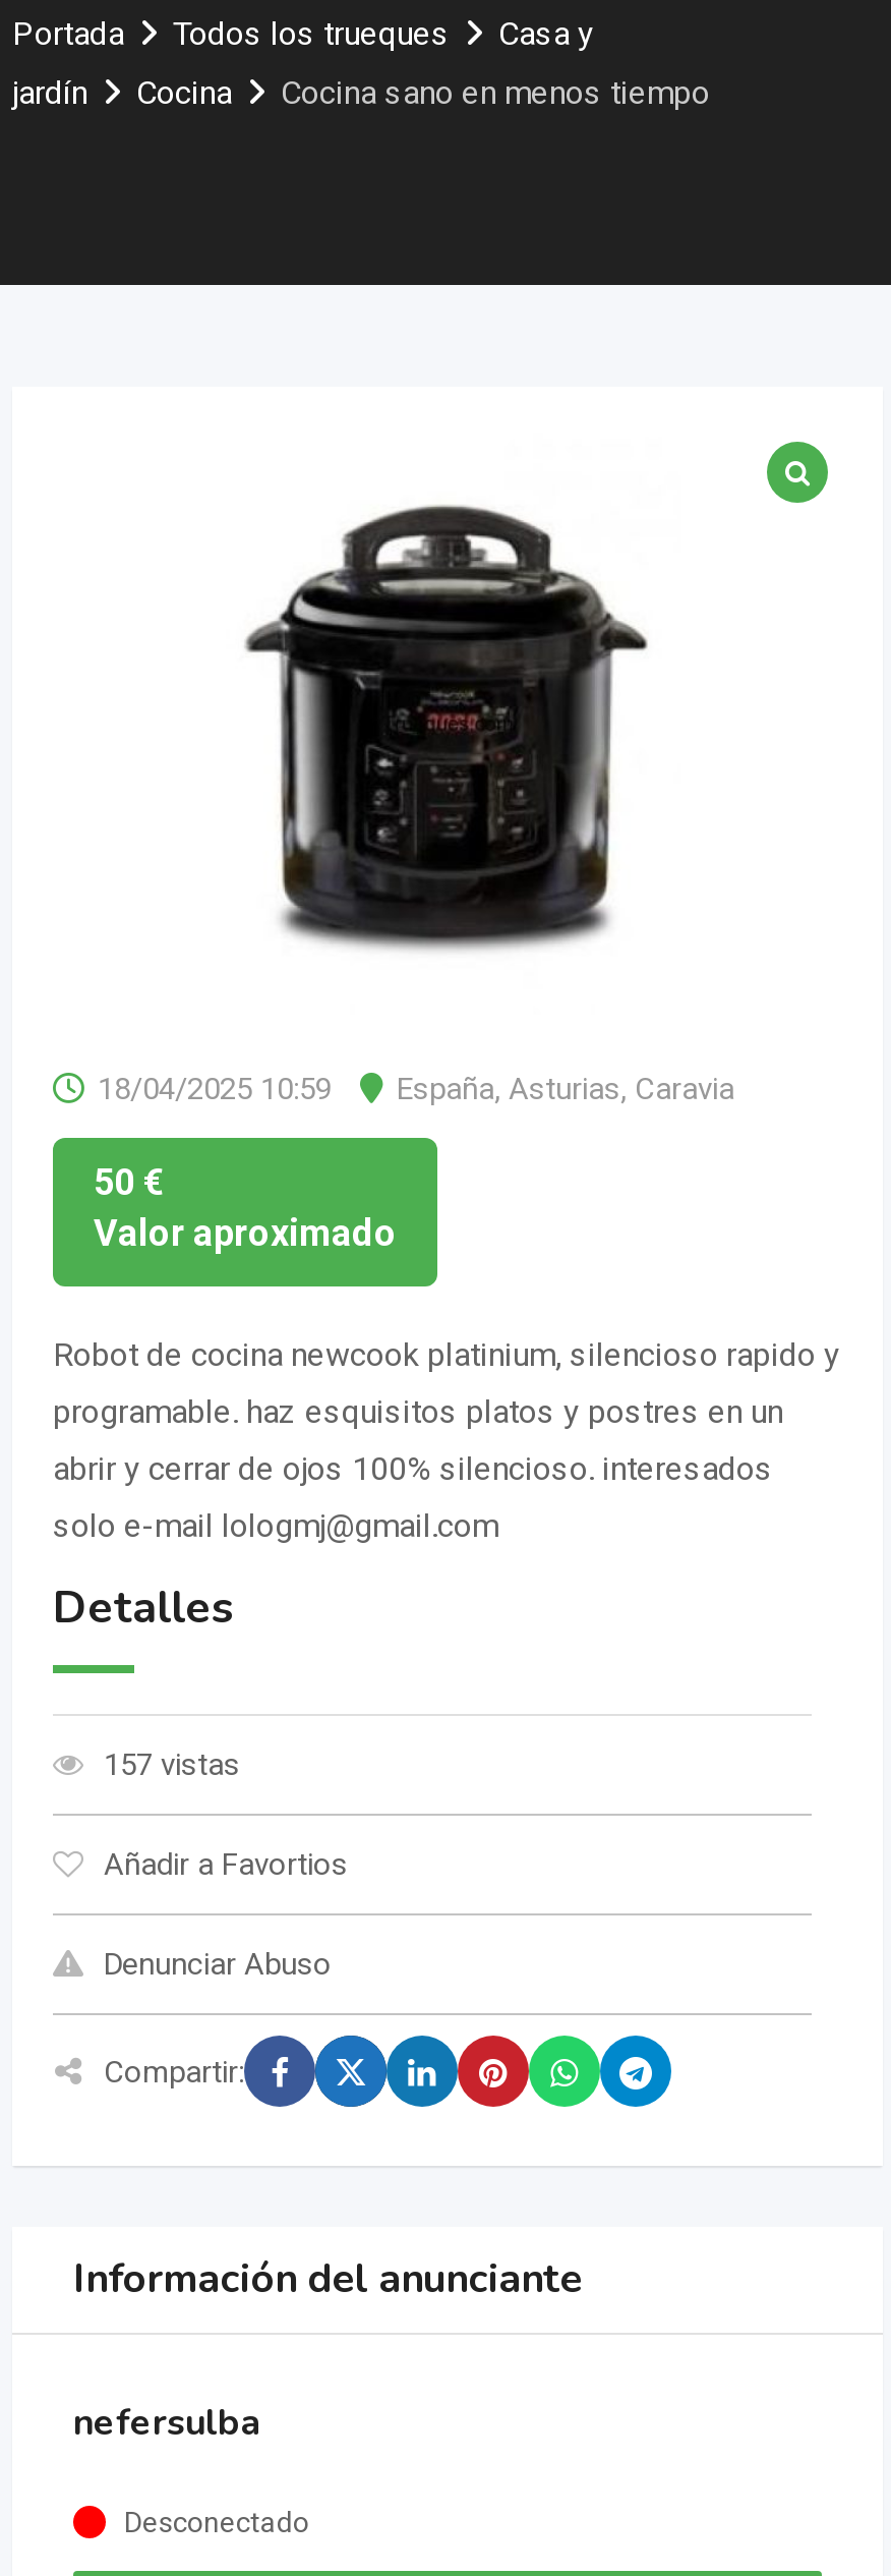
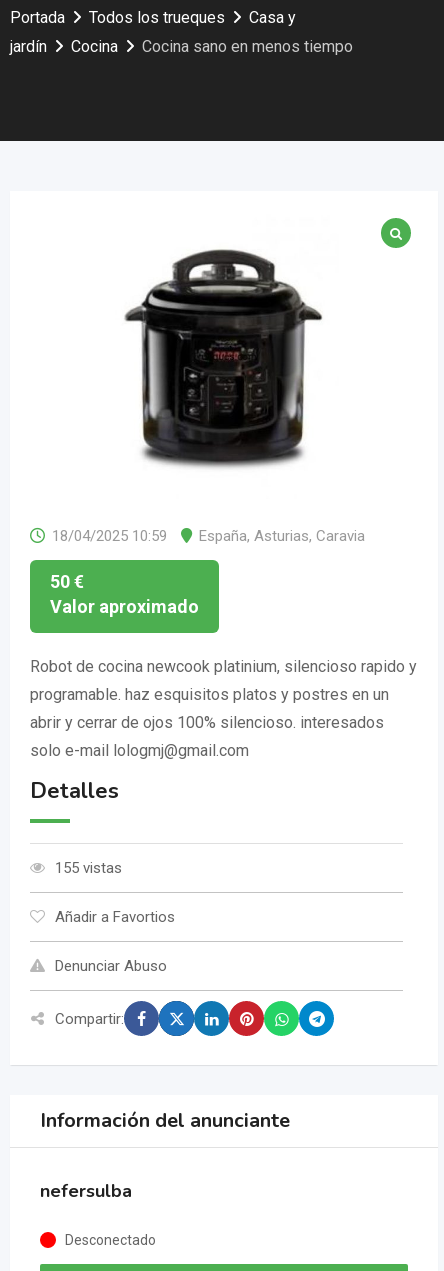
- 157 vistas
+ 155 vistas
